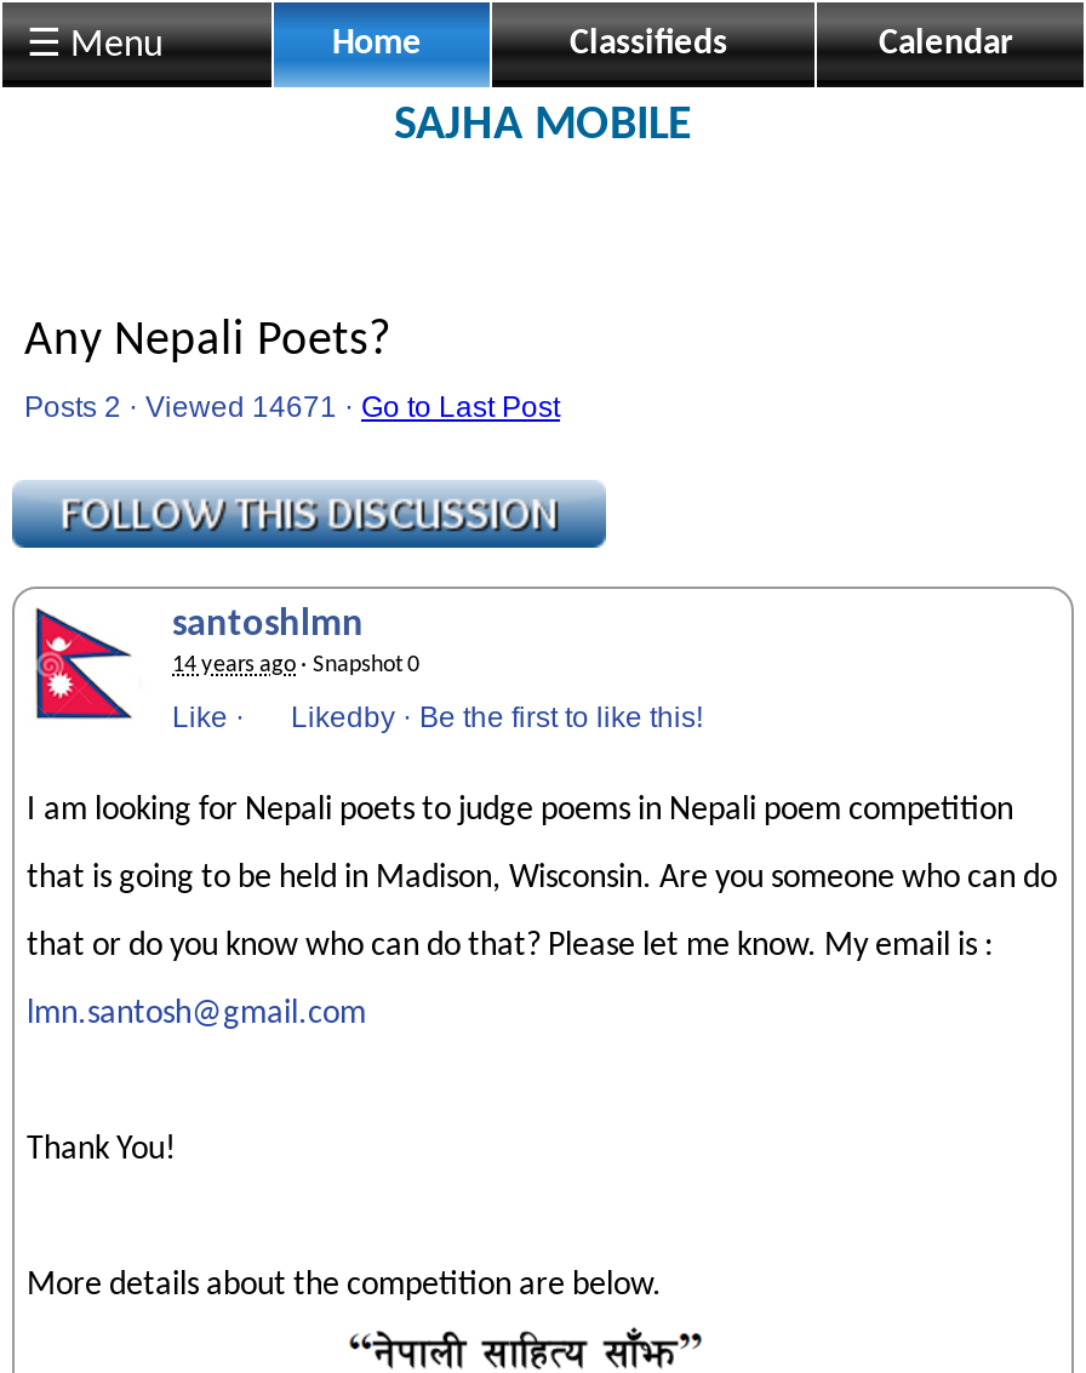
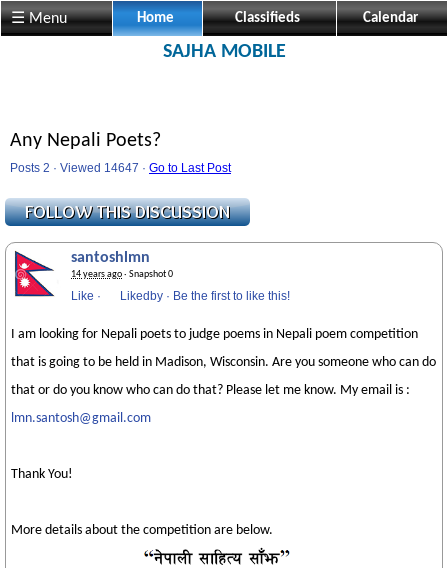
- Posts 2 · Viewed 14671 · Go to Last Post
+ Posts 2 · Viewed 14647 · Go to Last Post
